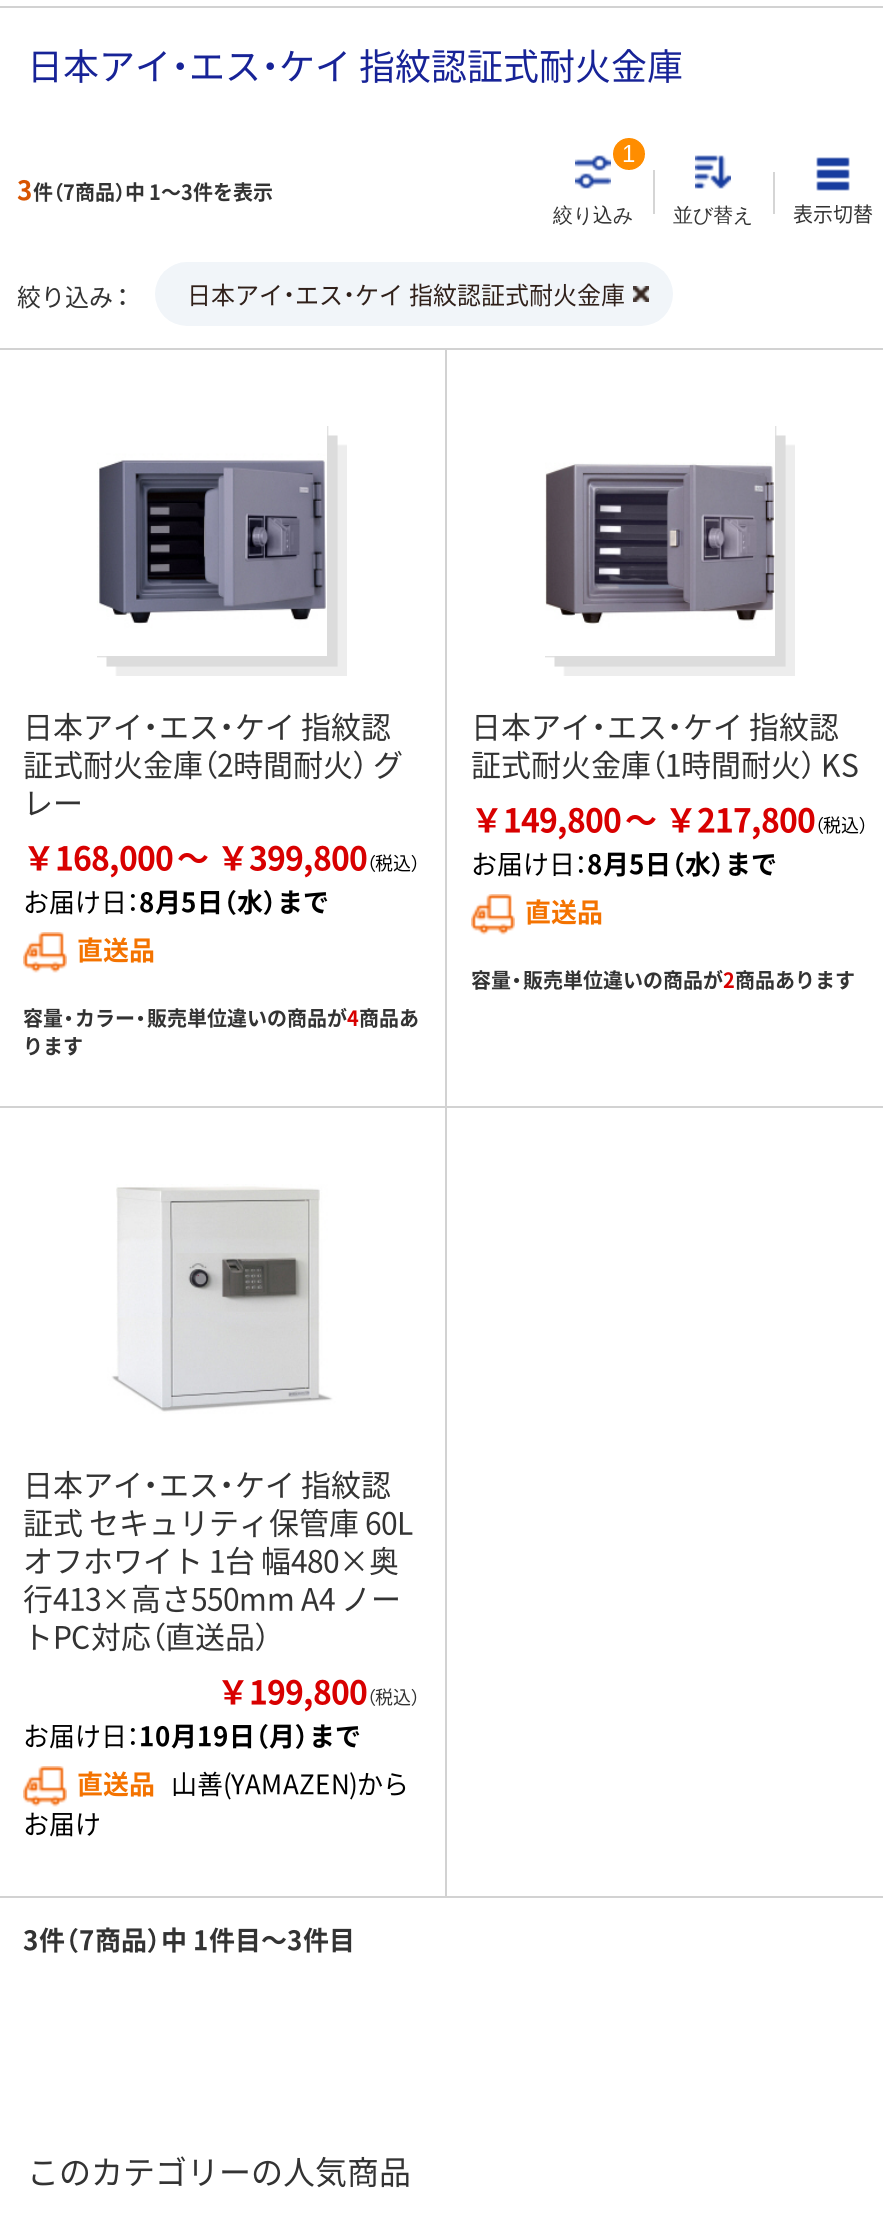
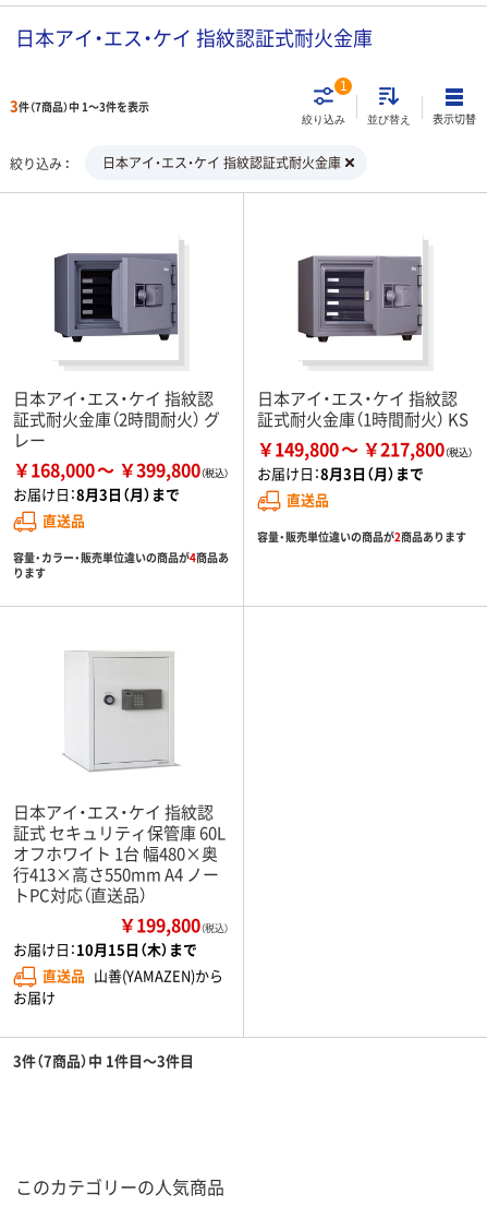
- お届け日：8月5日（水）まで
+ お届け日：8月3日（月）まで

- お届け日：8月5日（水）まで
+ お届け日：8月3日（月）まで

- お届け日：10月19日（月）まで
+ お届け日：10月15日（木）まで
